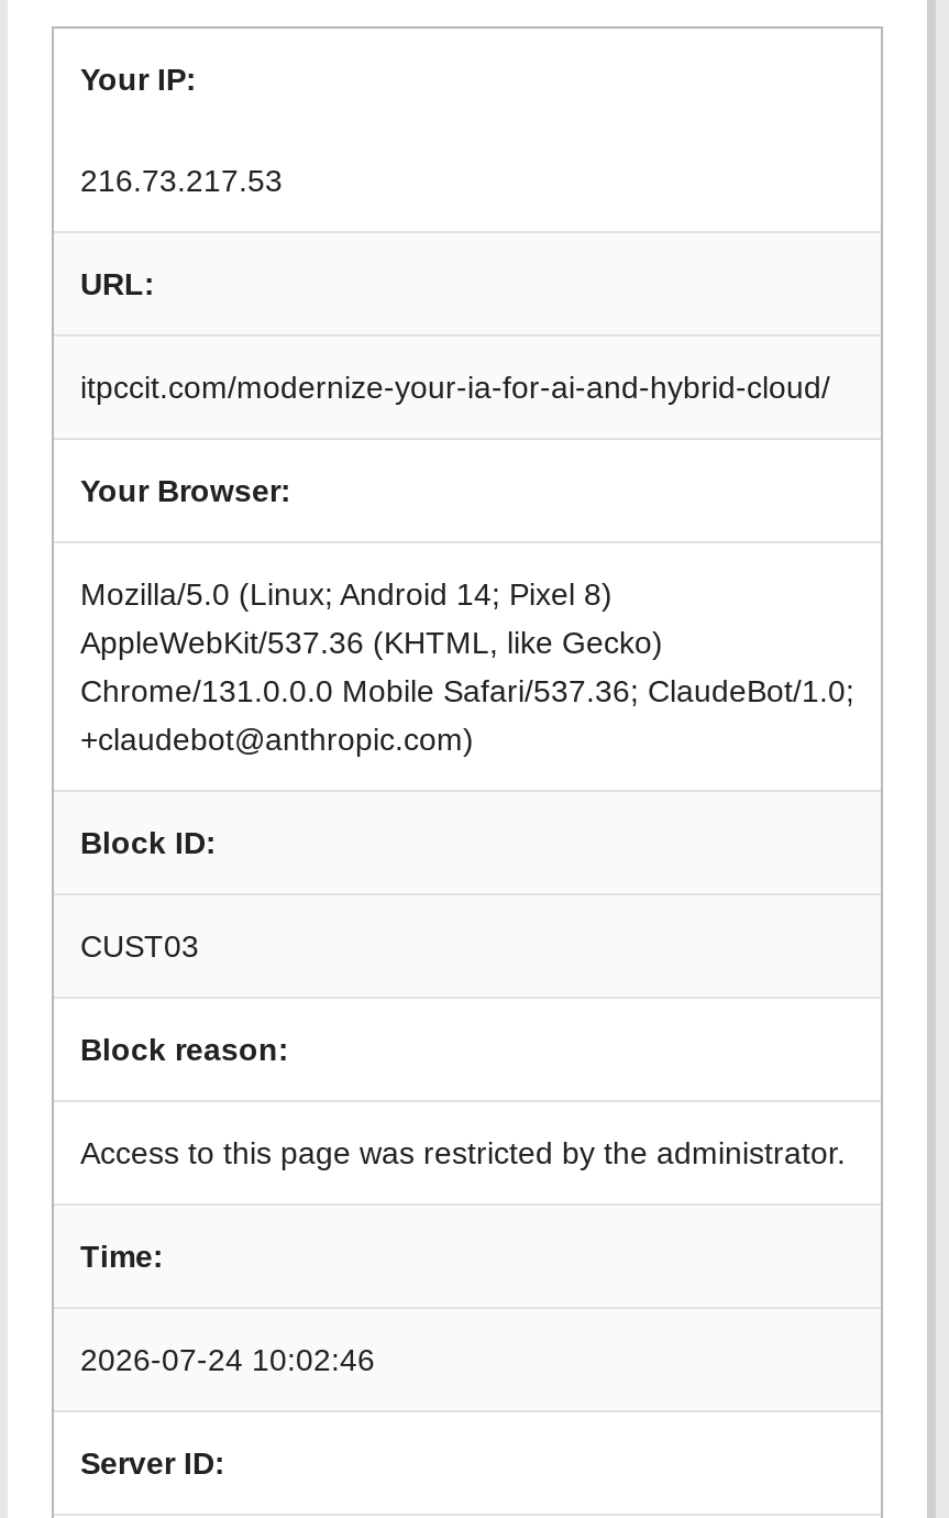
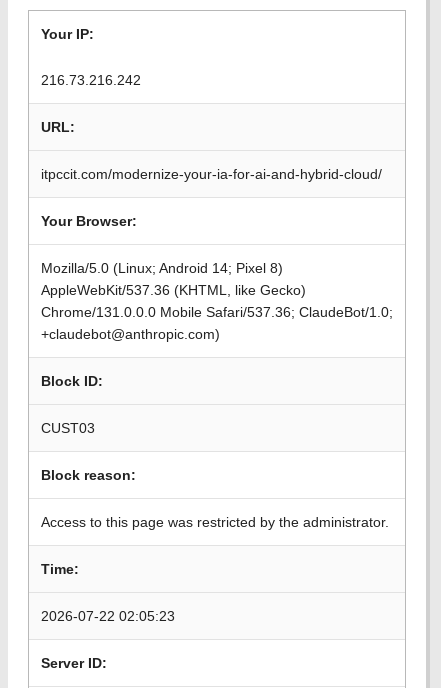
- 216.73.217.53
+ 216.73.216.242

- 2026-07-24 10:02:46
+ 2026-07-22 02:05:23
